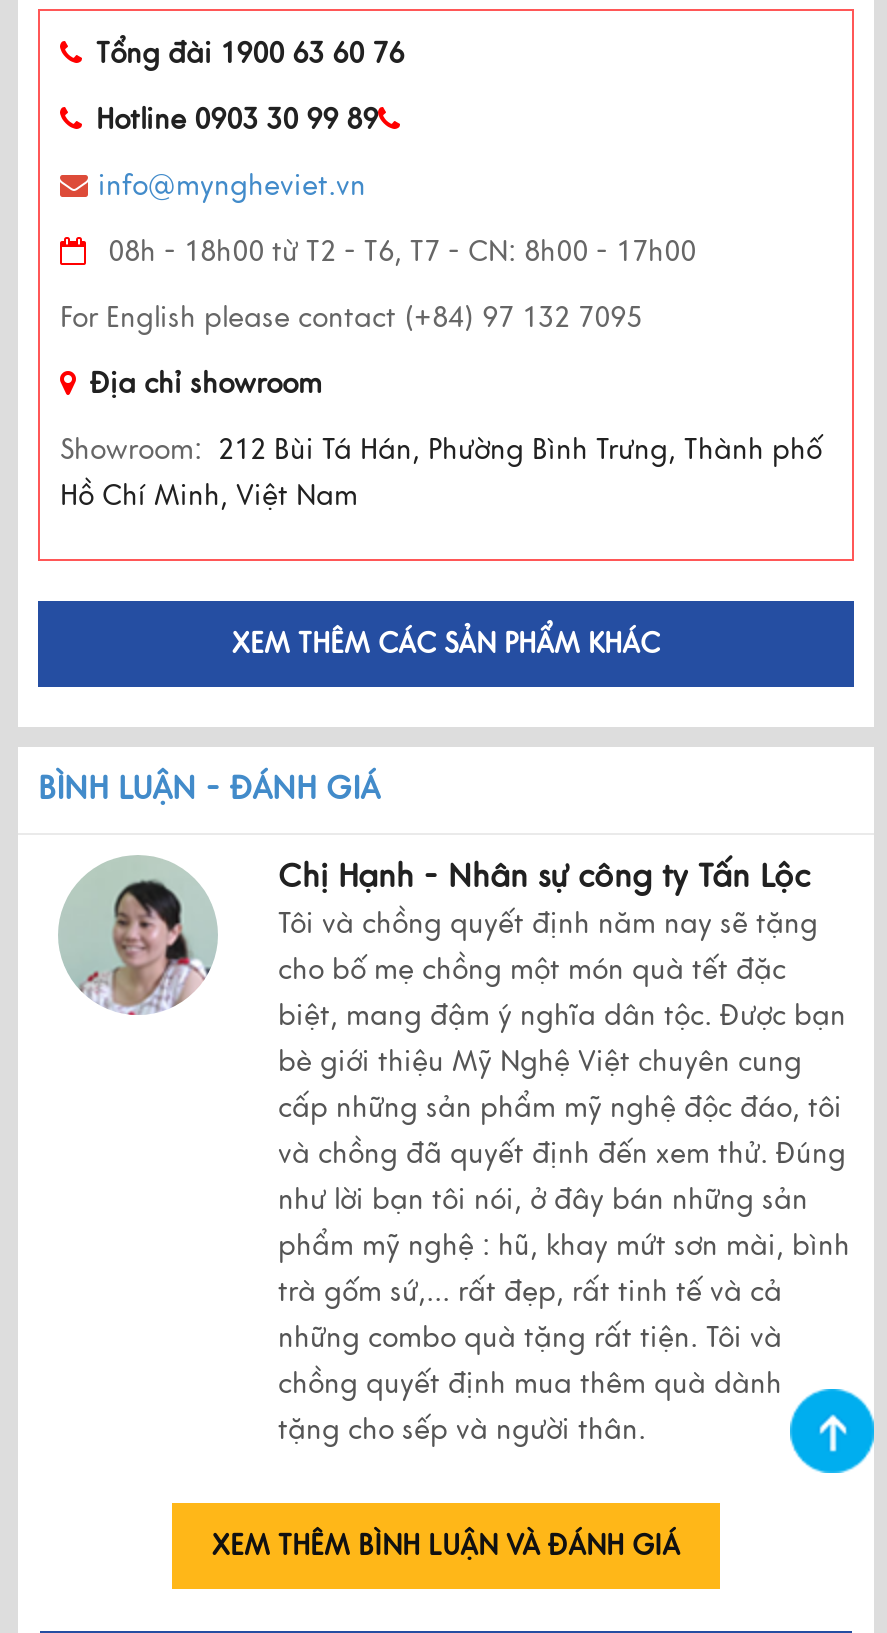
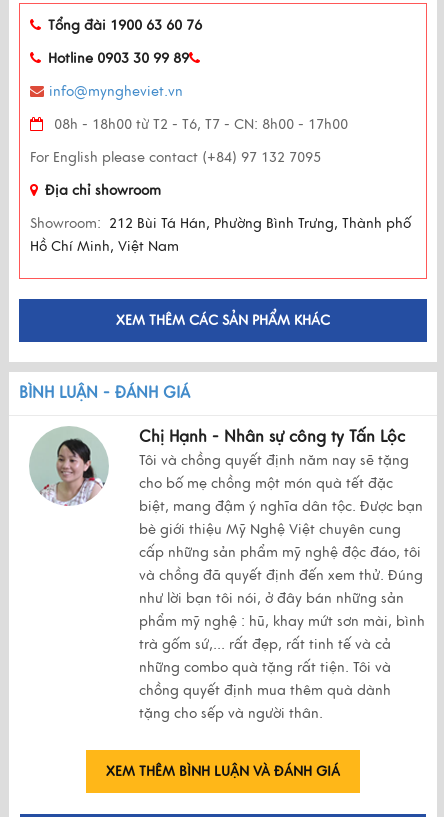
- [image]
